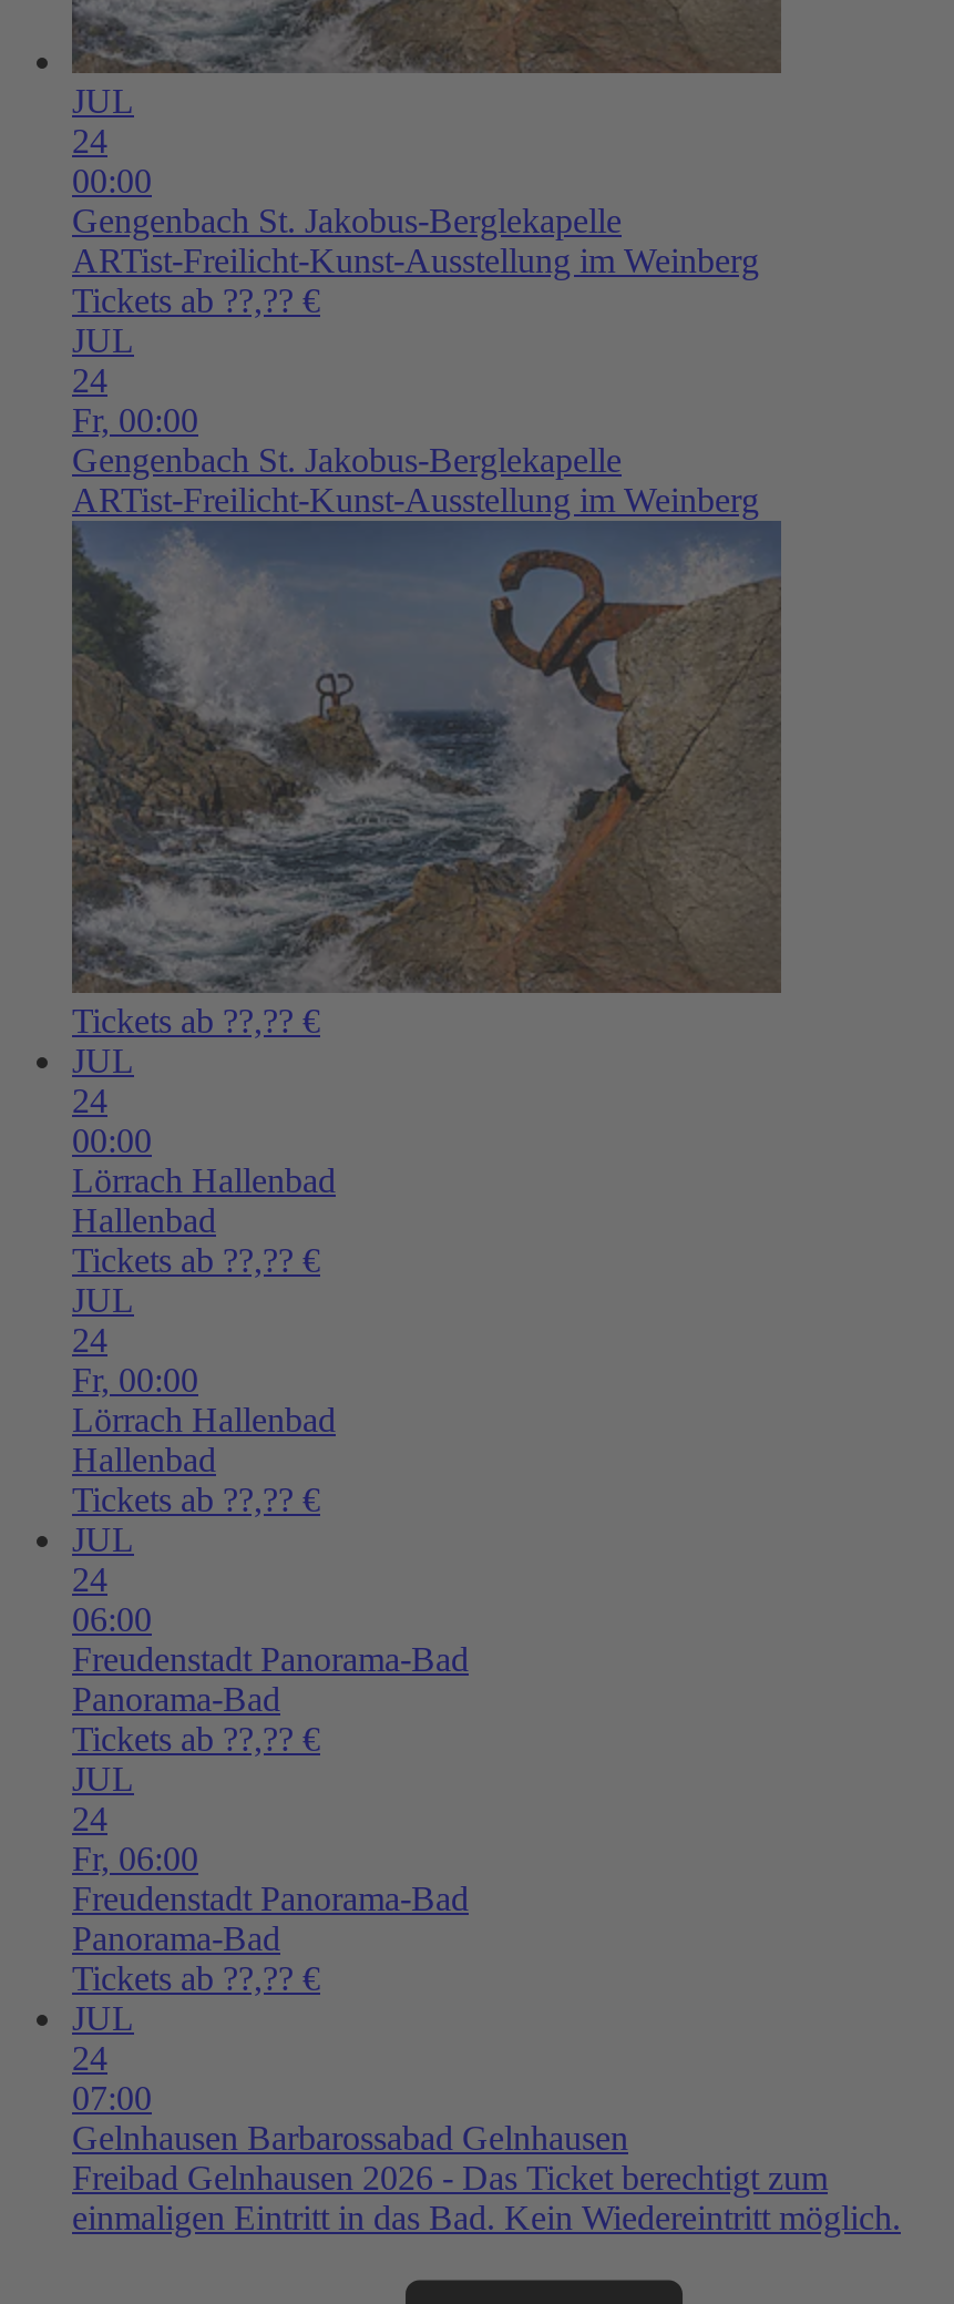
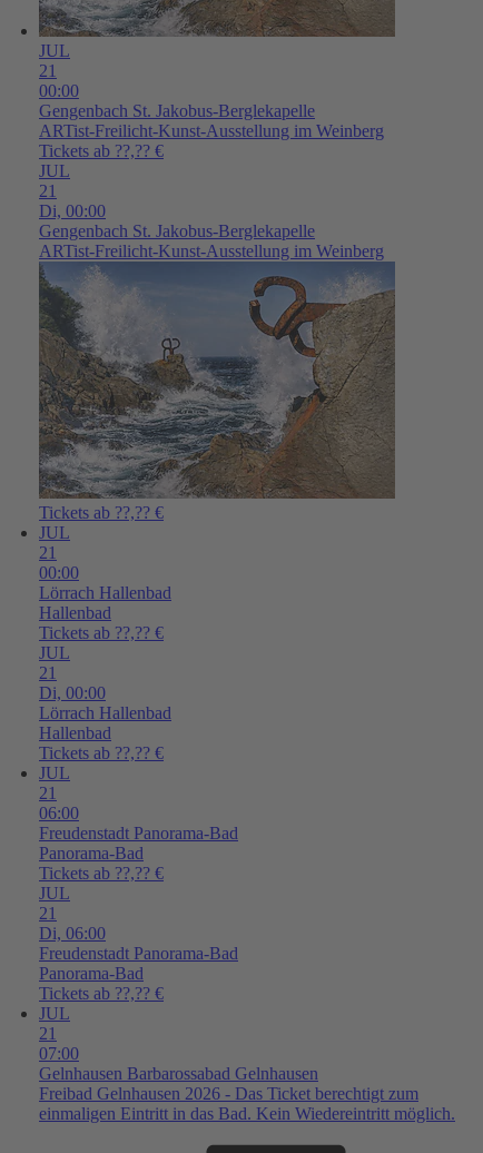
- 24
+ 21

- 24
- Fr, 00:00
+ 21
+ Di, 00:00

- 24
+ 21

- 24
- Fr, 00:00
+ 21
+ Di, 00:00

- 24
+ 21

- 24
- Fr, 06:00
+ 21
+ Di, 06:00

- 24
+ 21
